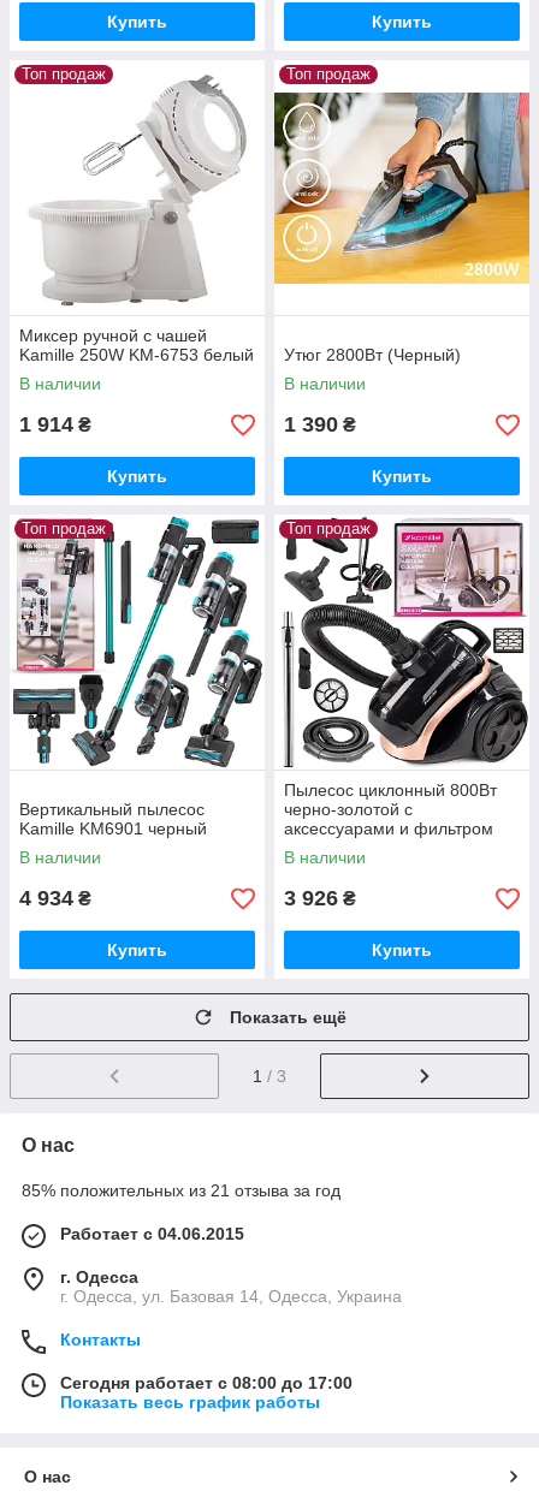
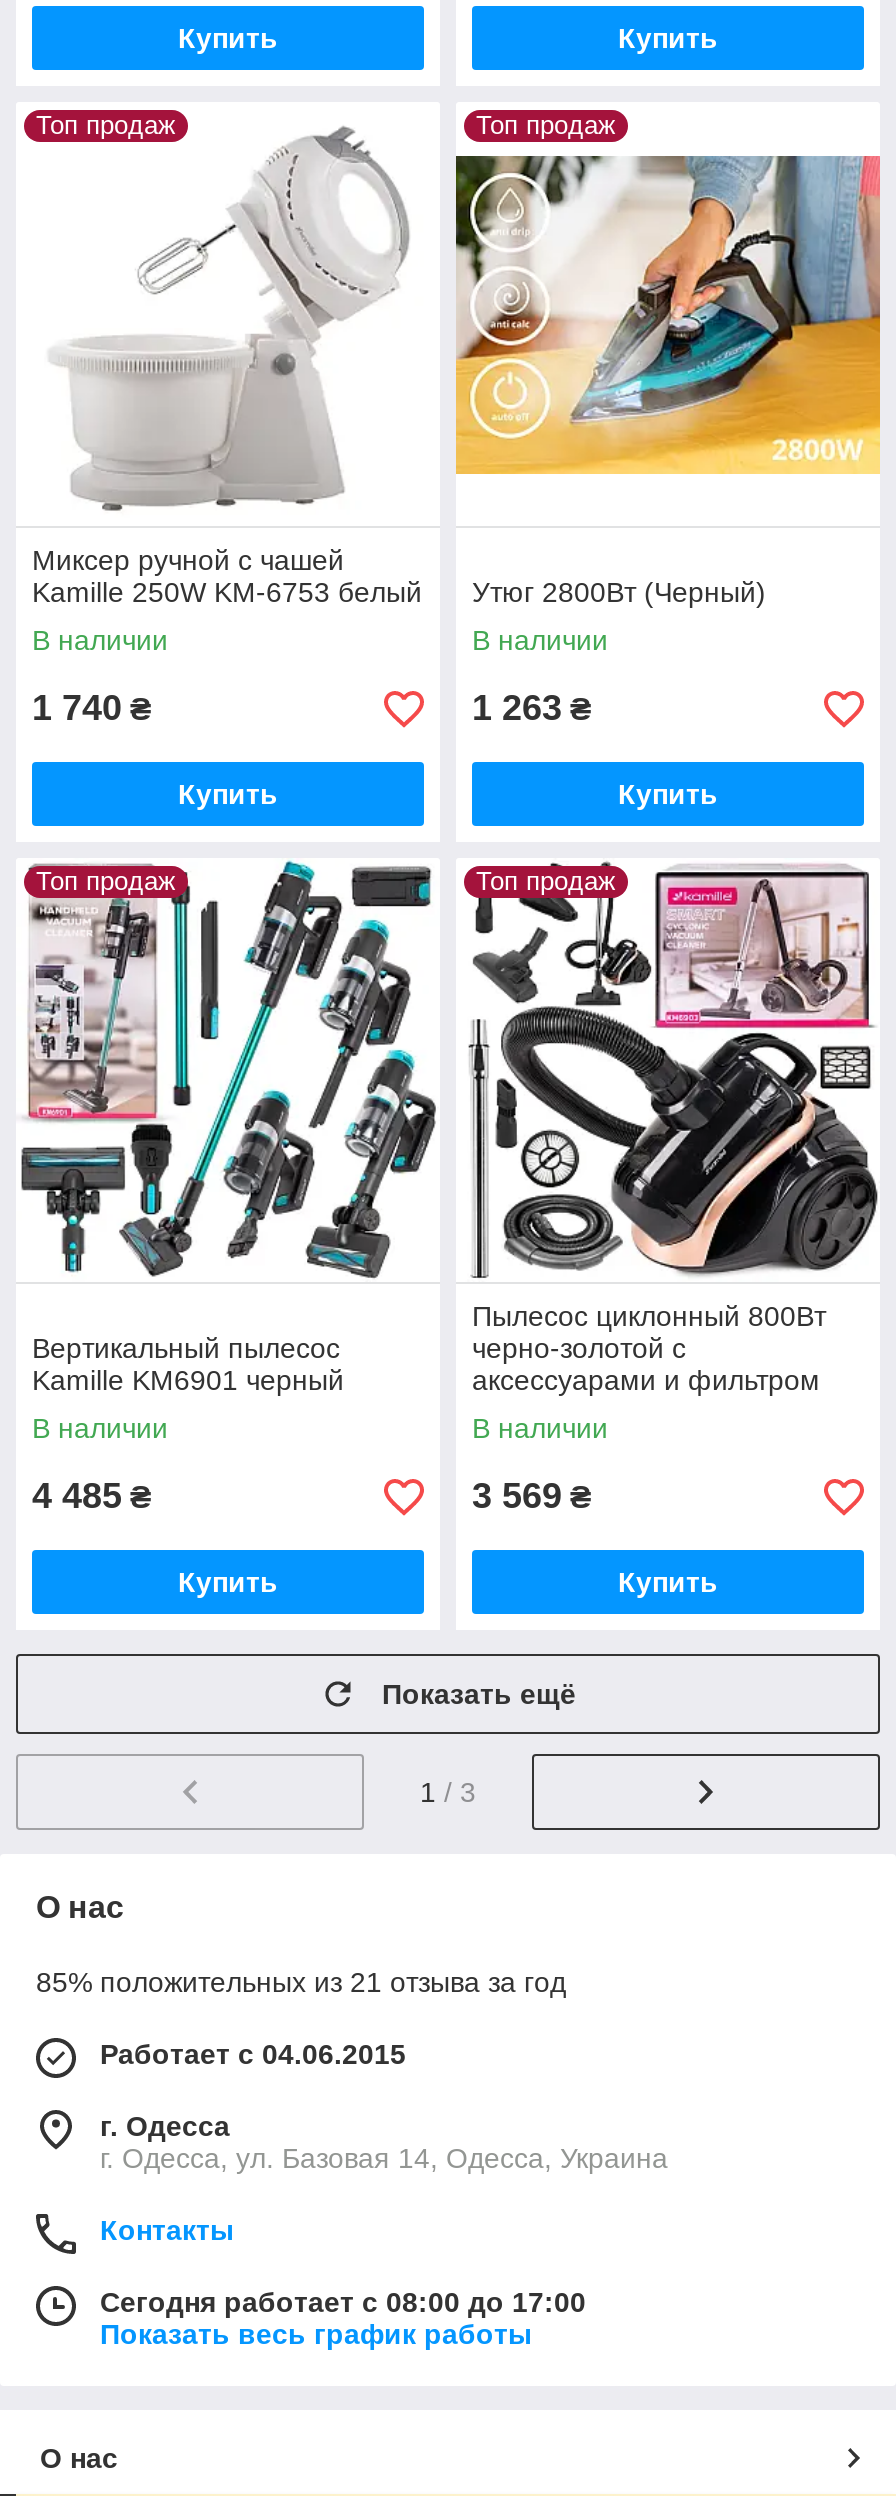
- 1 914 ₴
+ 1 740 ₴

- 1 390 ₴
+ 1 263 ₴

- 4 934 ₴
+ 4 485 ₴

- 3 926 ₴
+ 3 569 ₴
